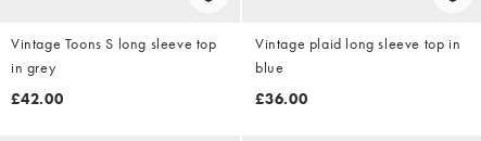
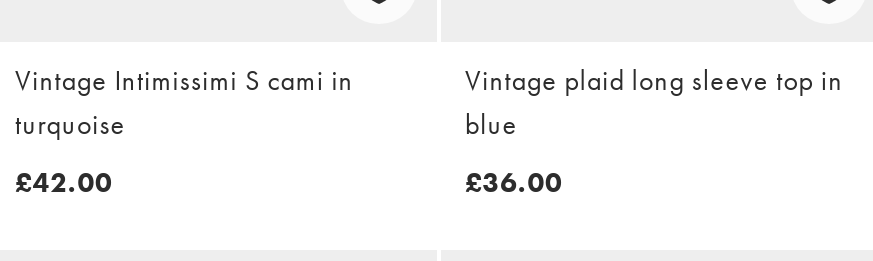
- Vintage Toons S long sleeve top
- in grey
+ Vintage Intimissimi S cami in
+ turquoise
